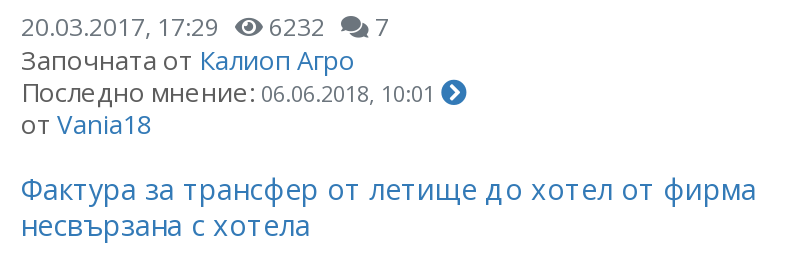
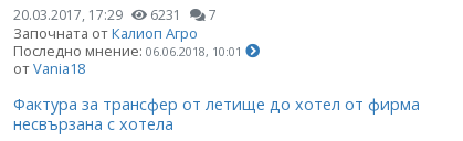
- 20.03.2017, 17:29 6232 7
+ 20.03.2017, 17:29 6231 7
